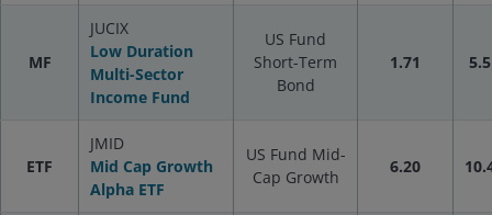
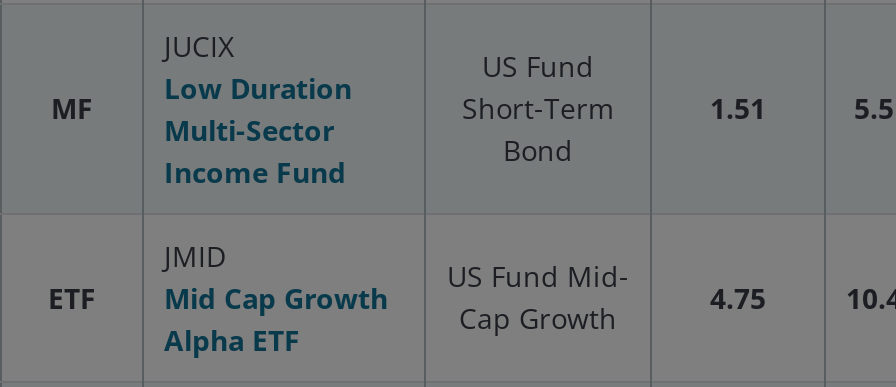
- 1.71
+ 1.51

- 6.20
+ 4.75
